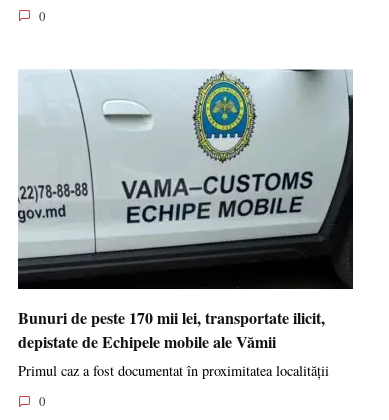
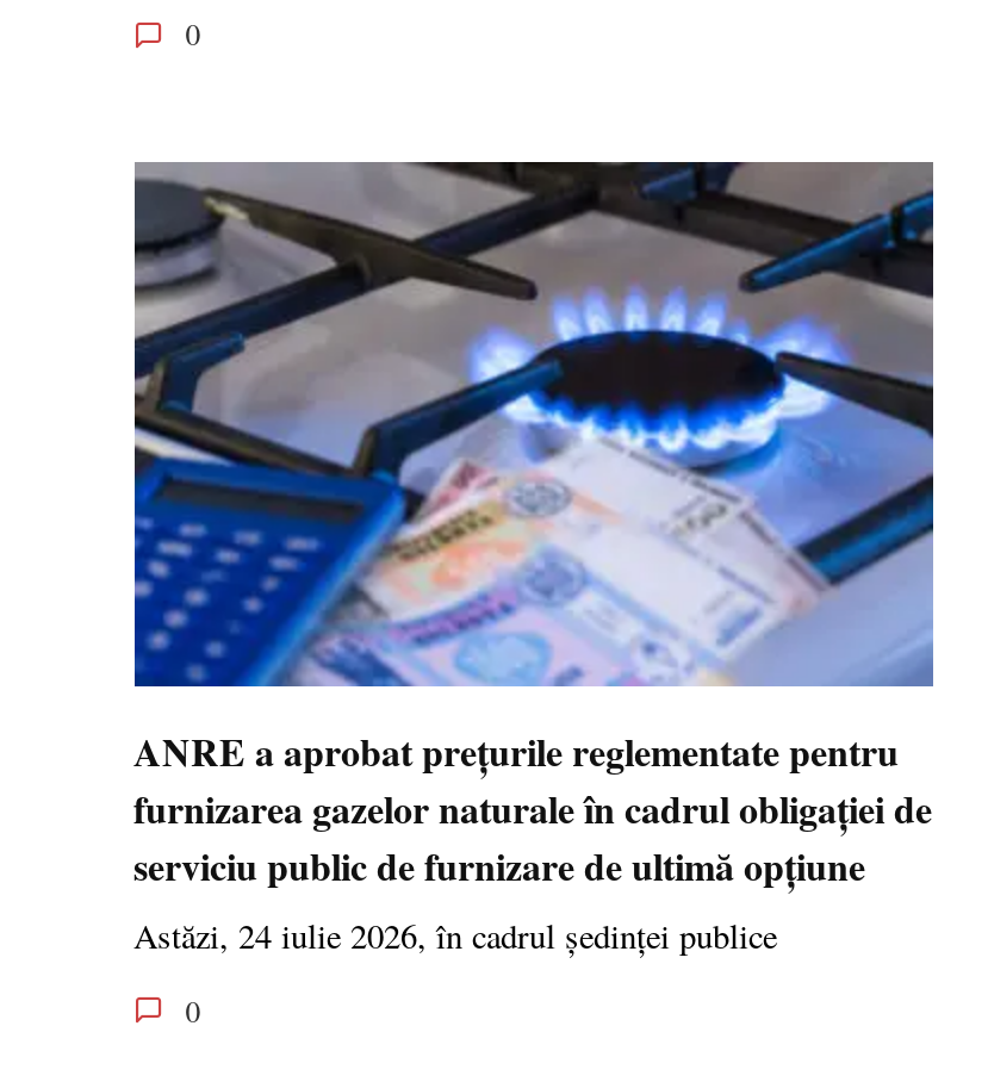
- [image]
- Bunuri de peste 170 mii lei, transportate ilicit,
- depistate de Echipele mobile ale Vămii
- Primul caz a fost documentat în proximitatea localității
+ [image]
+ ANRE a aprobat prețurile reglementate pentru
+ furnizarea gazelor naturale în cadrul obligației de
+ serviciu public de furnizare de ultimă opțiune
+ Astăzi, 24 iulie 2026, în cadrul ședinței publice
